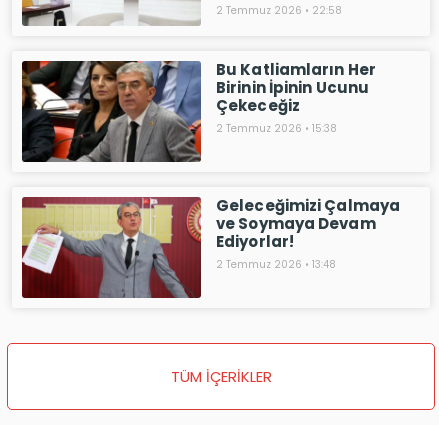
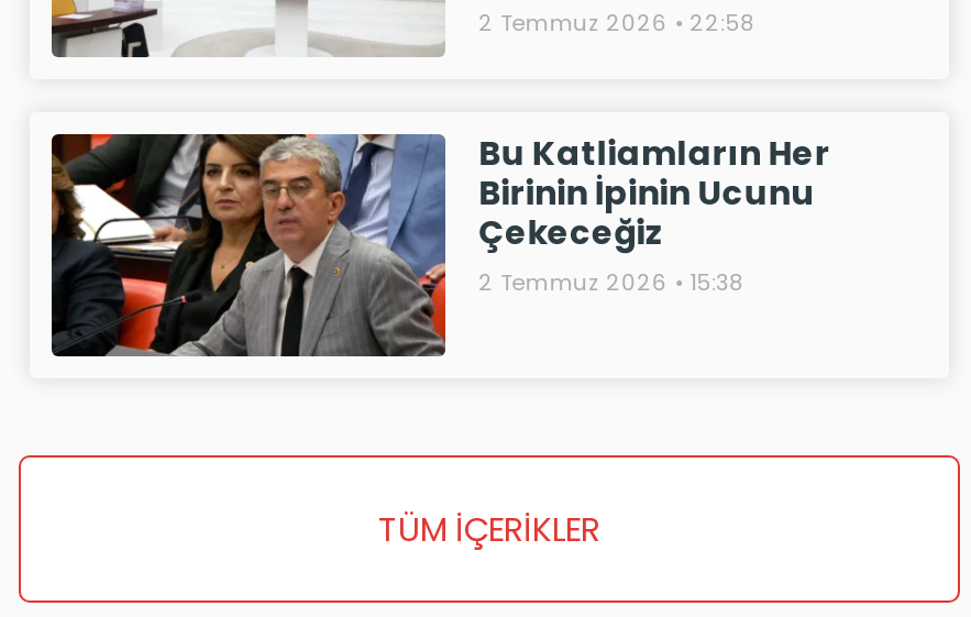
- [image]
- Geleceğimizi Çalmaya
- ve Soymaya Devam
- Ediyorlar!
- 2 Temmuz 2026 13:48
